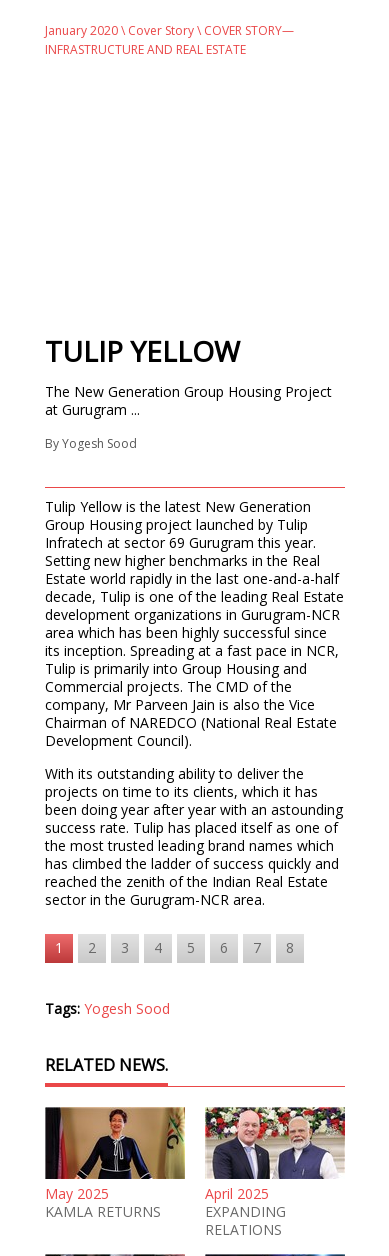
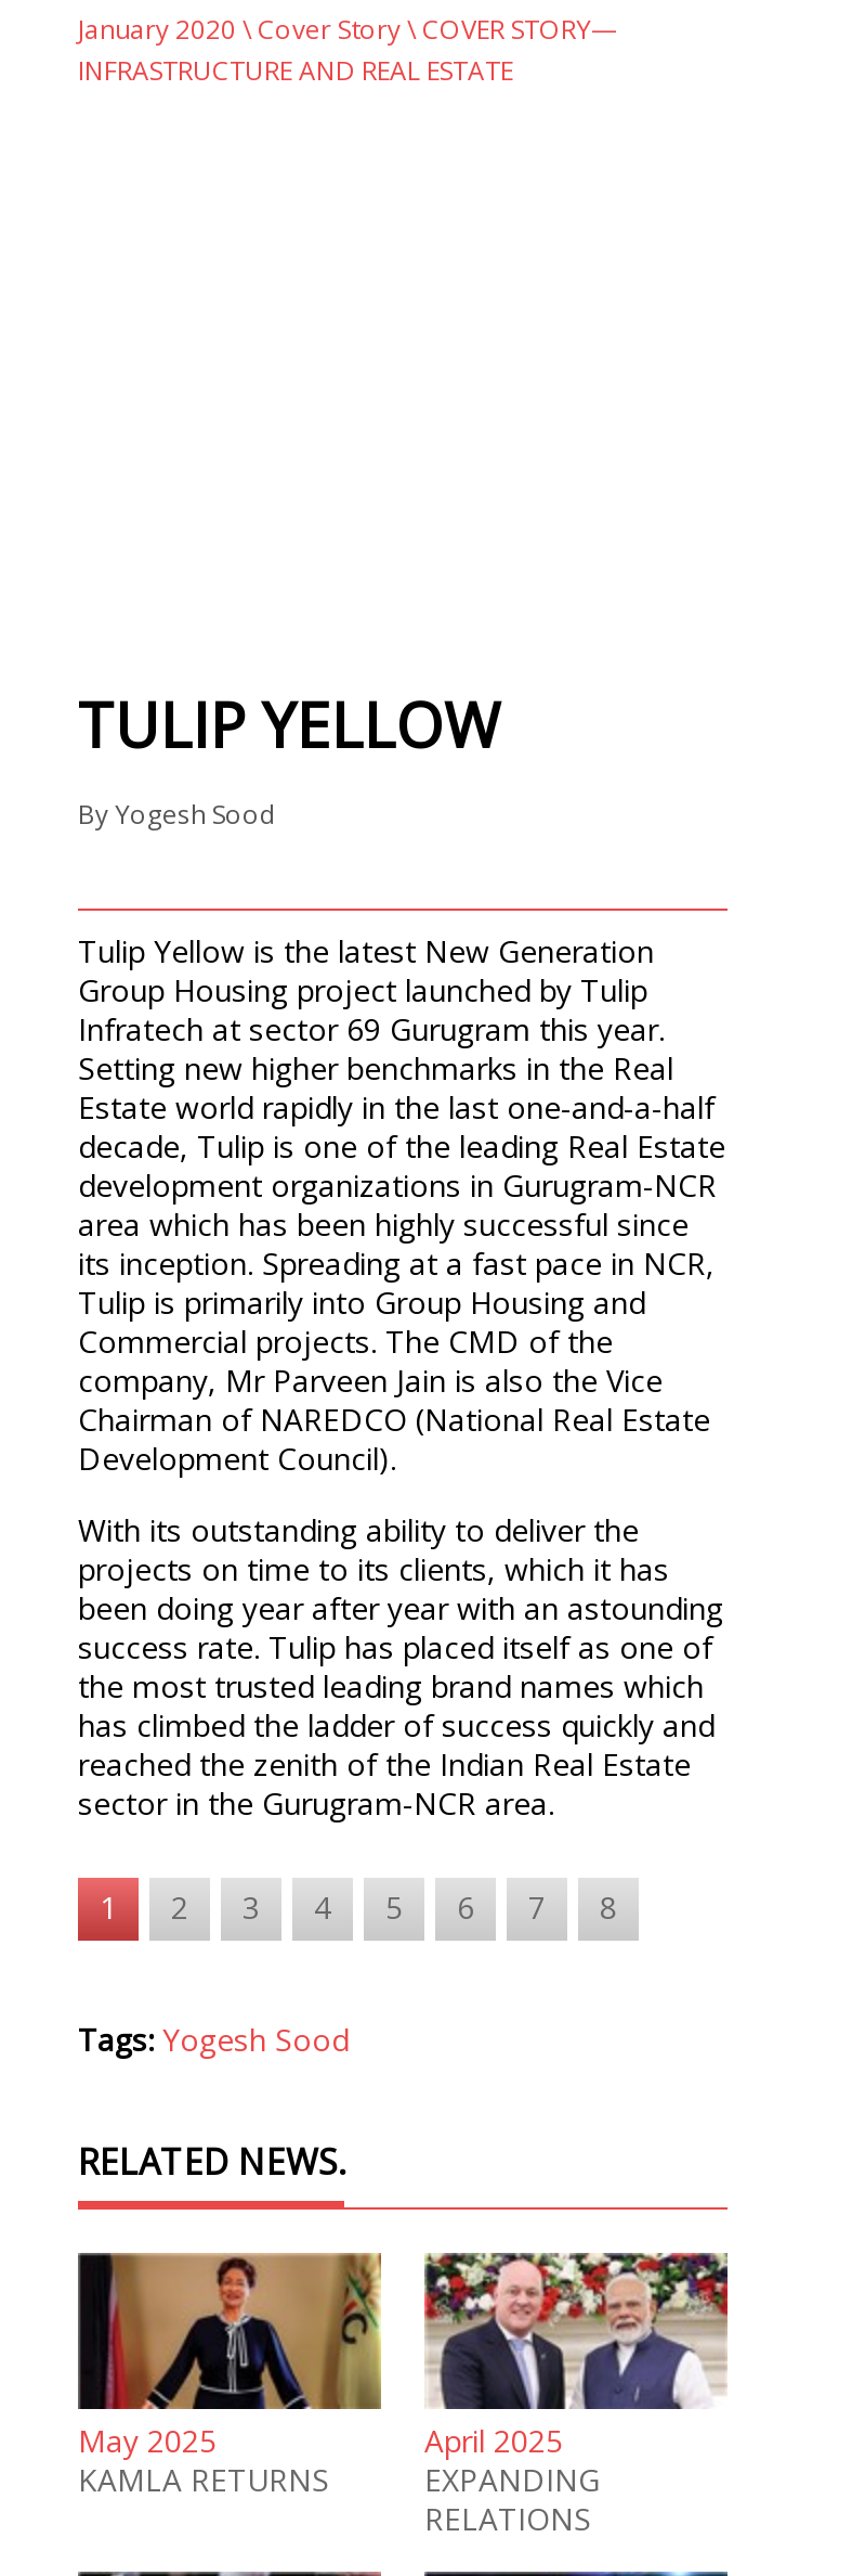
- The New Generation Group Housing Project
- at Gurugram ...
